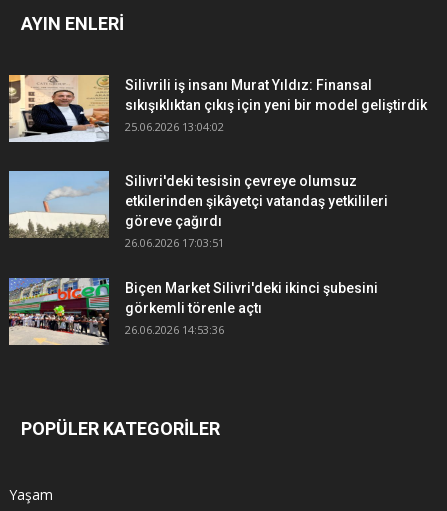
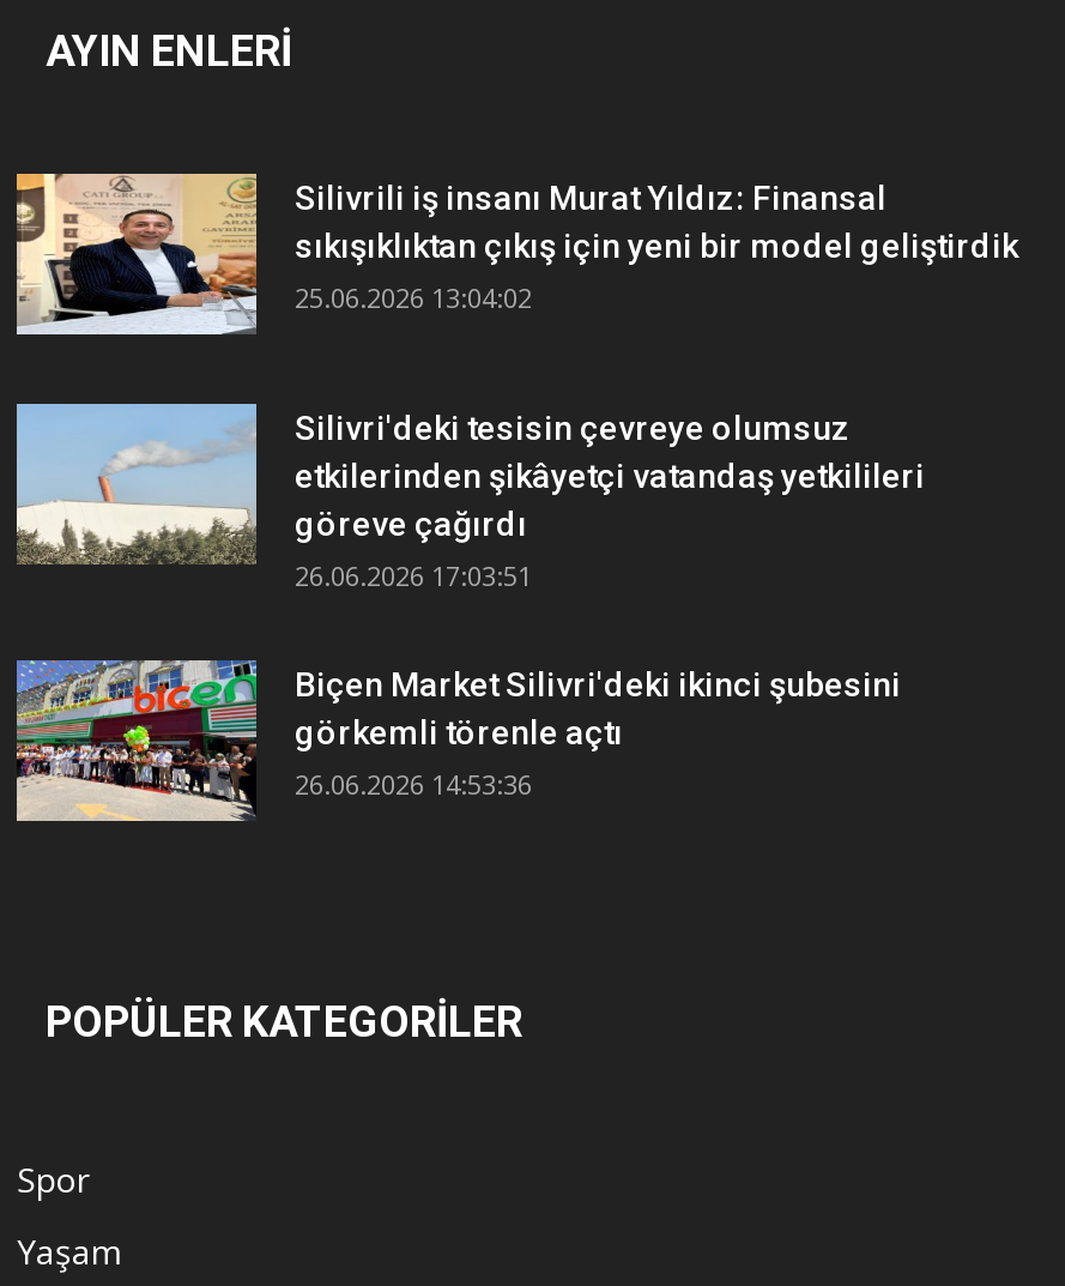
+ Spor
